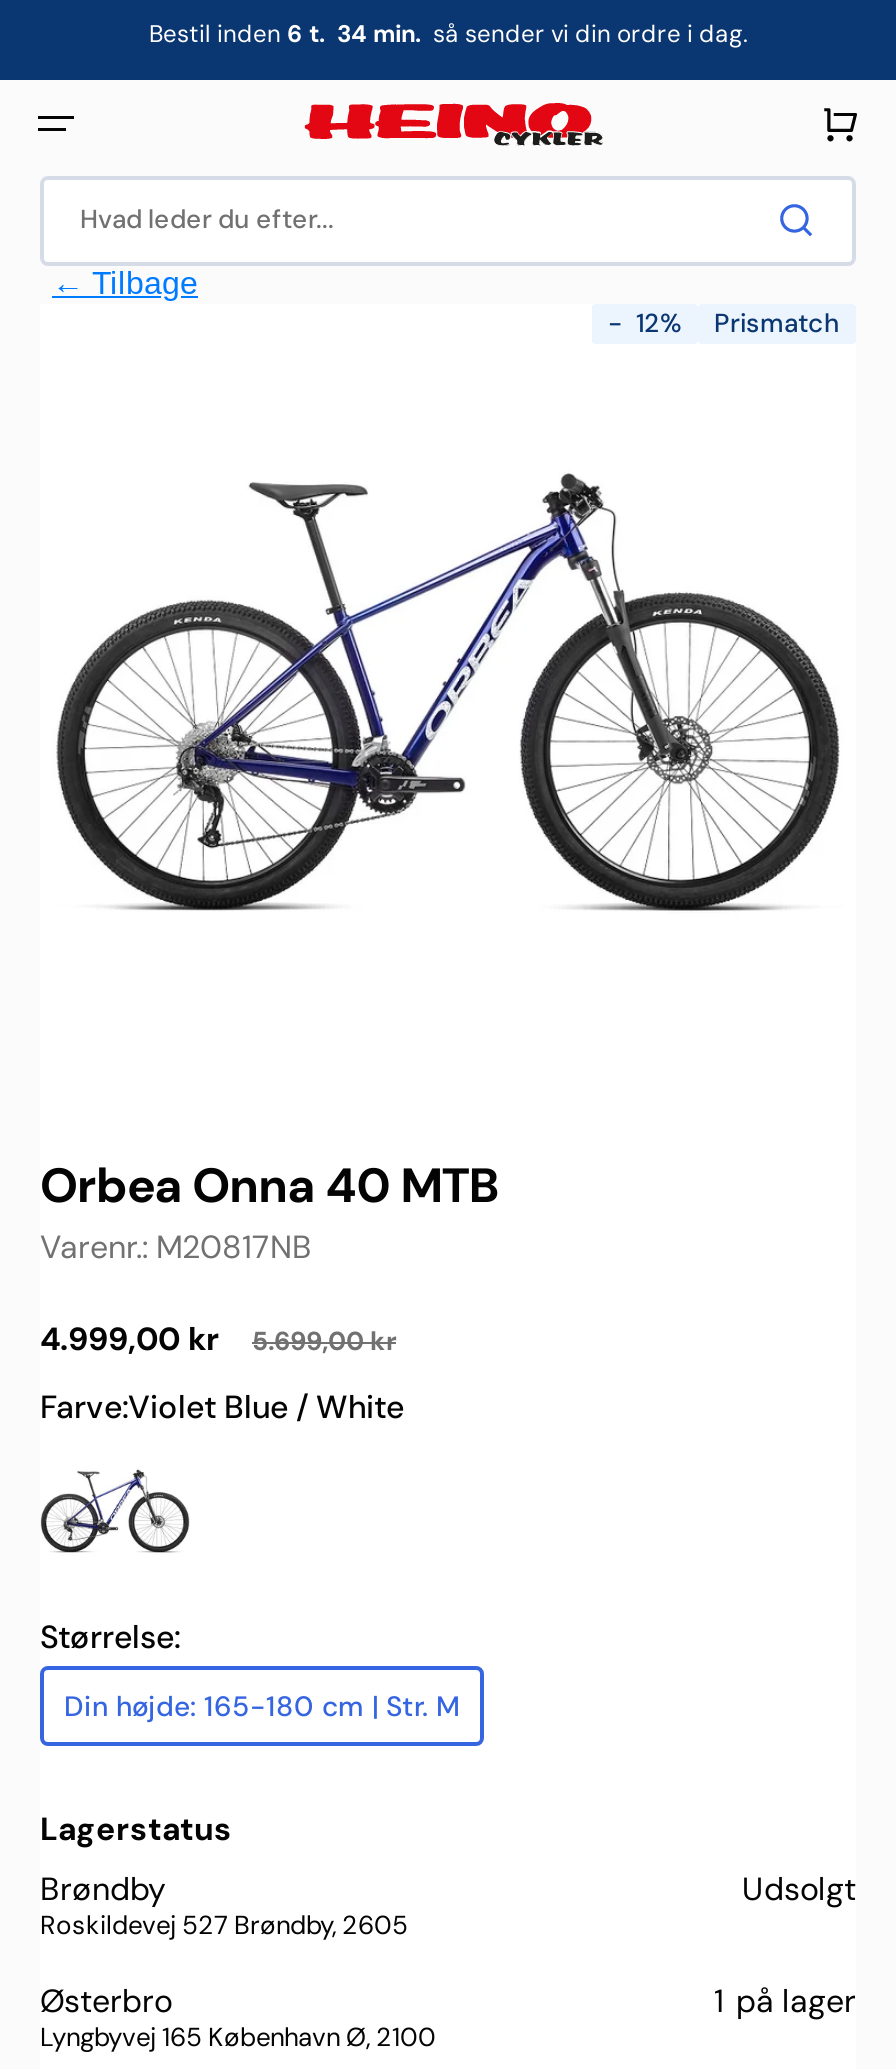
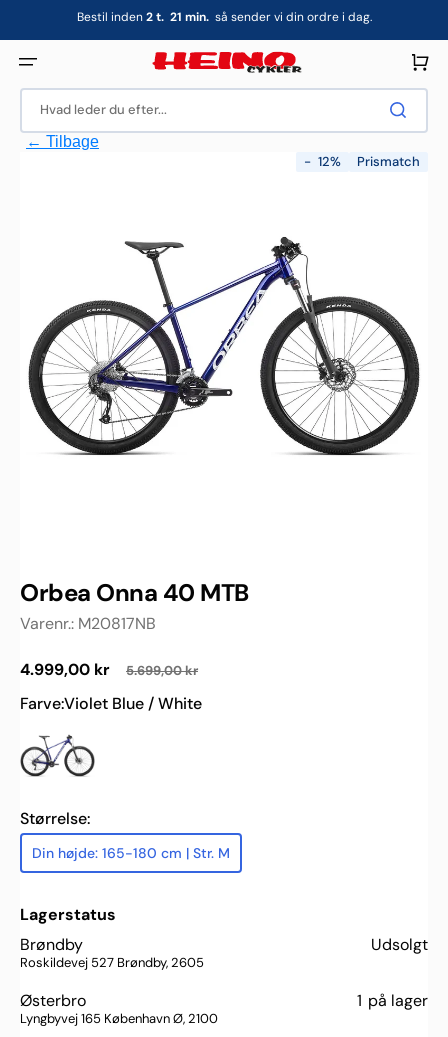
- Bestil inden 6 t. 34 min. så sender vi din ordre i dag.
+ Bestil inden 2 t. 21 min. så sender vi din ordre i dag.
